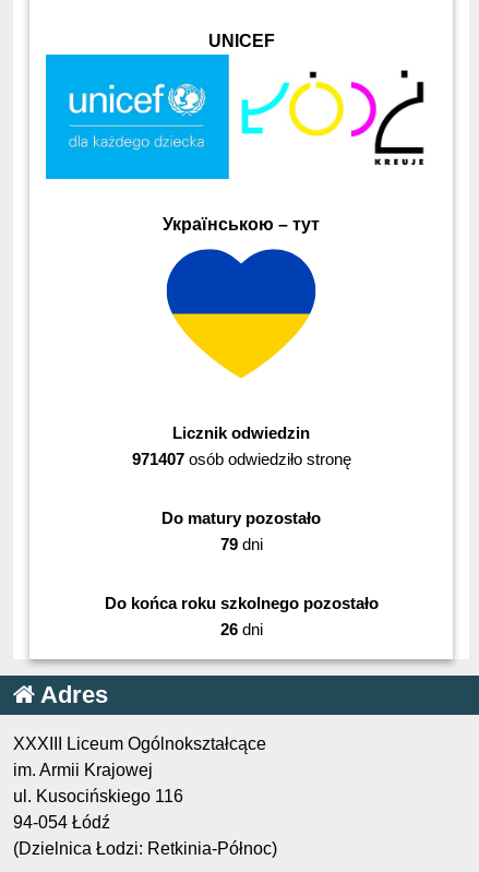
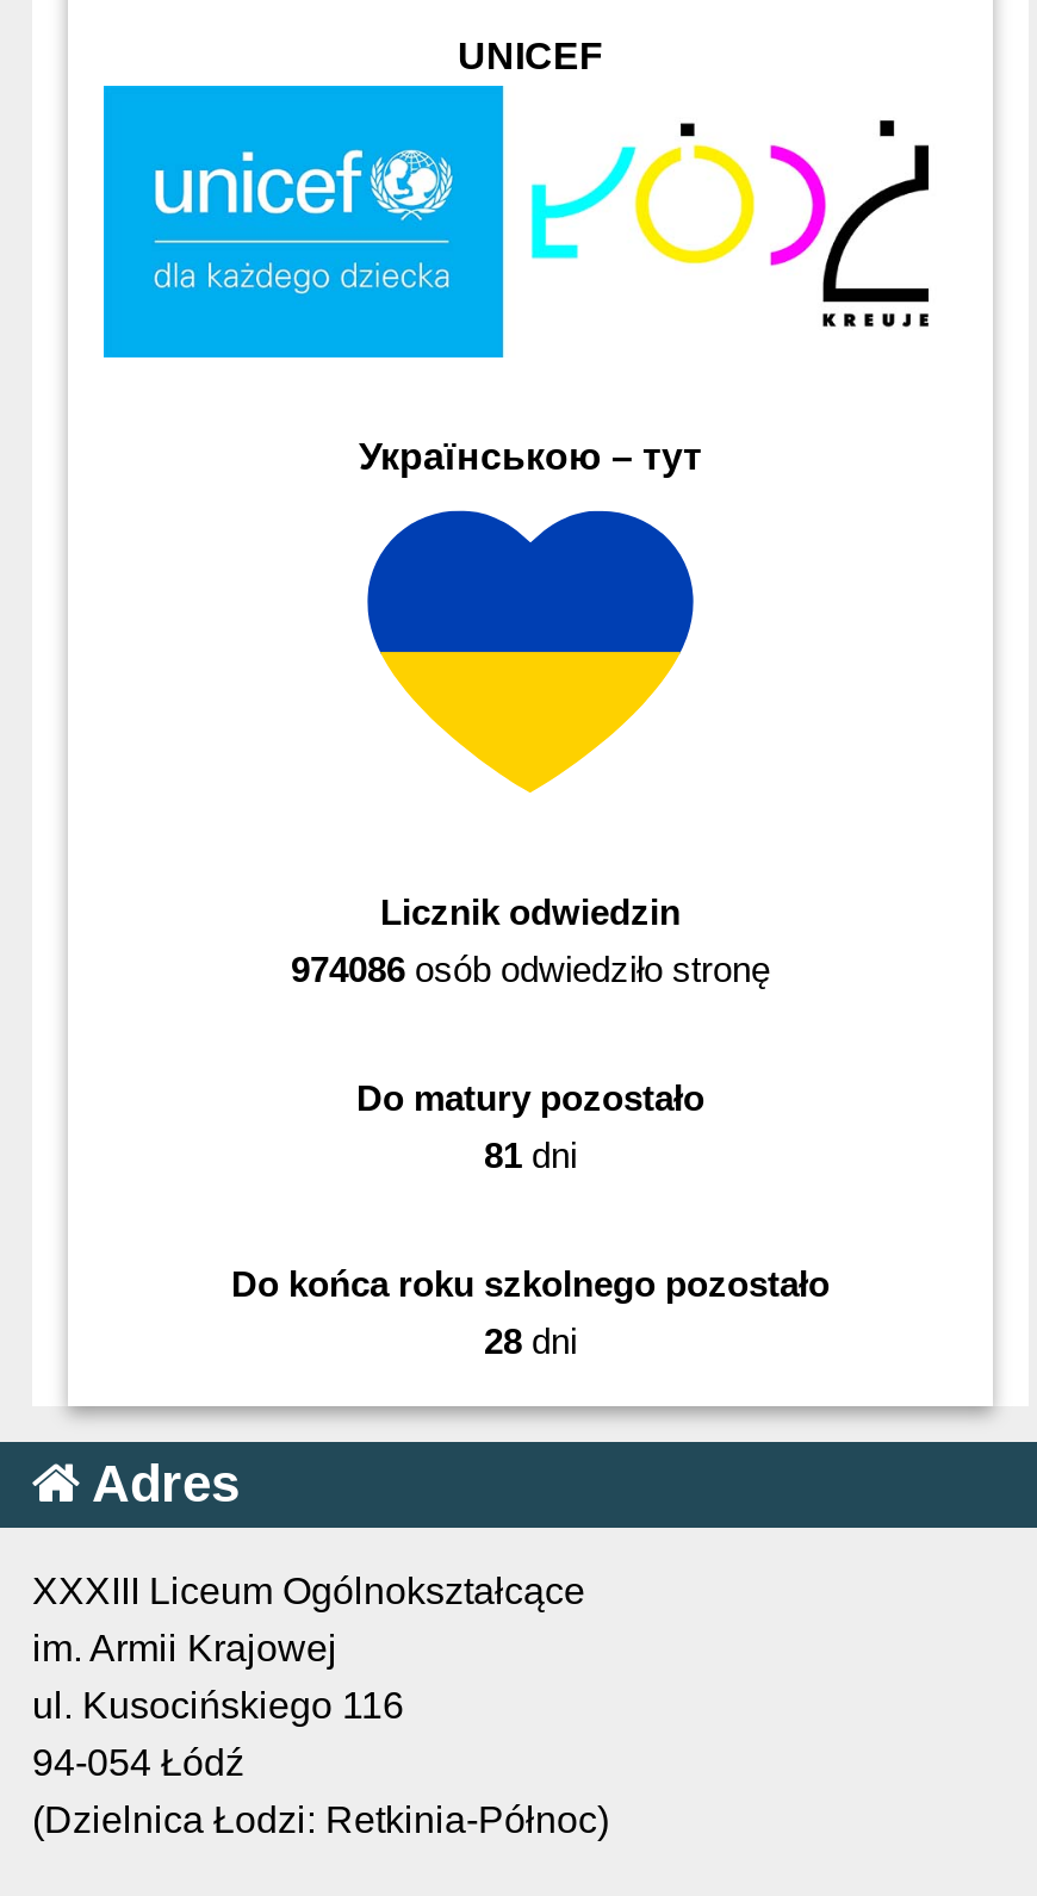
- 971407 osób odwiedziło stronę
+ 974086 osób odwiedziło stronę

- 79 dni
+ 81 dni

- 26 dni
+ 28 dni
